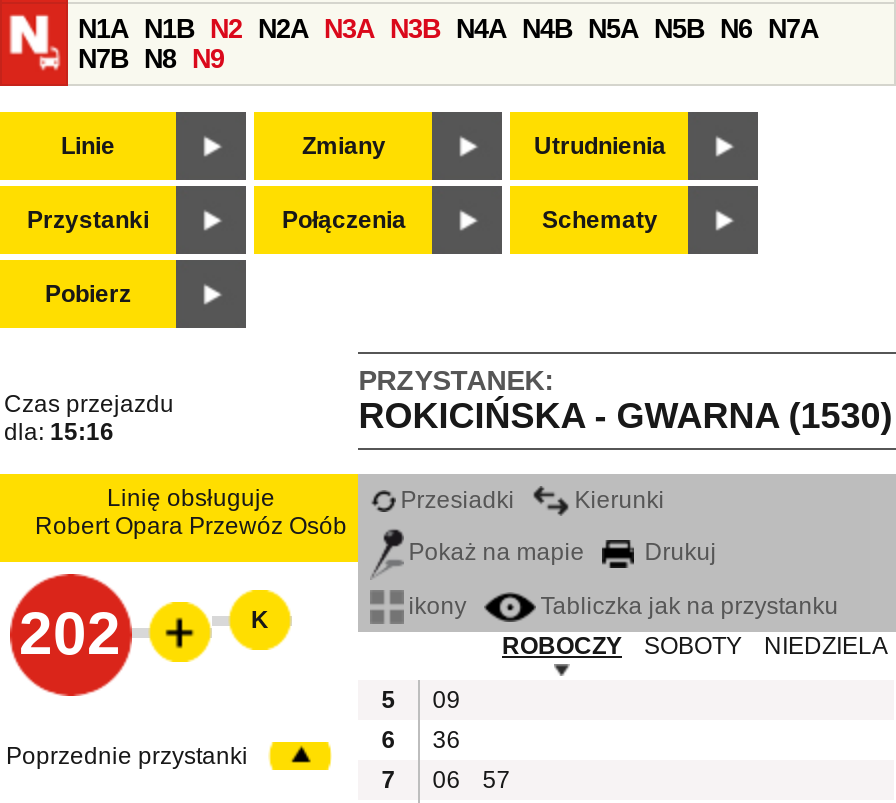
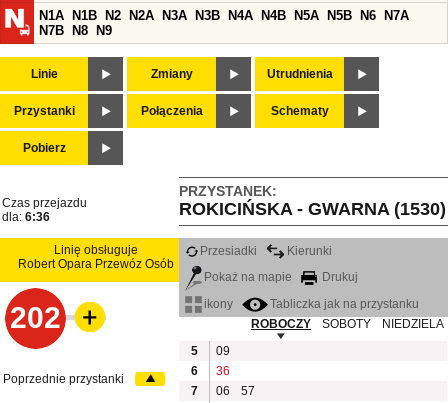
- dla: 15:16
+ dla: 6:36

- K
